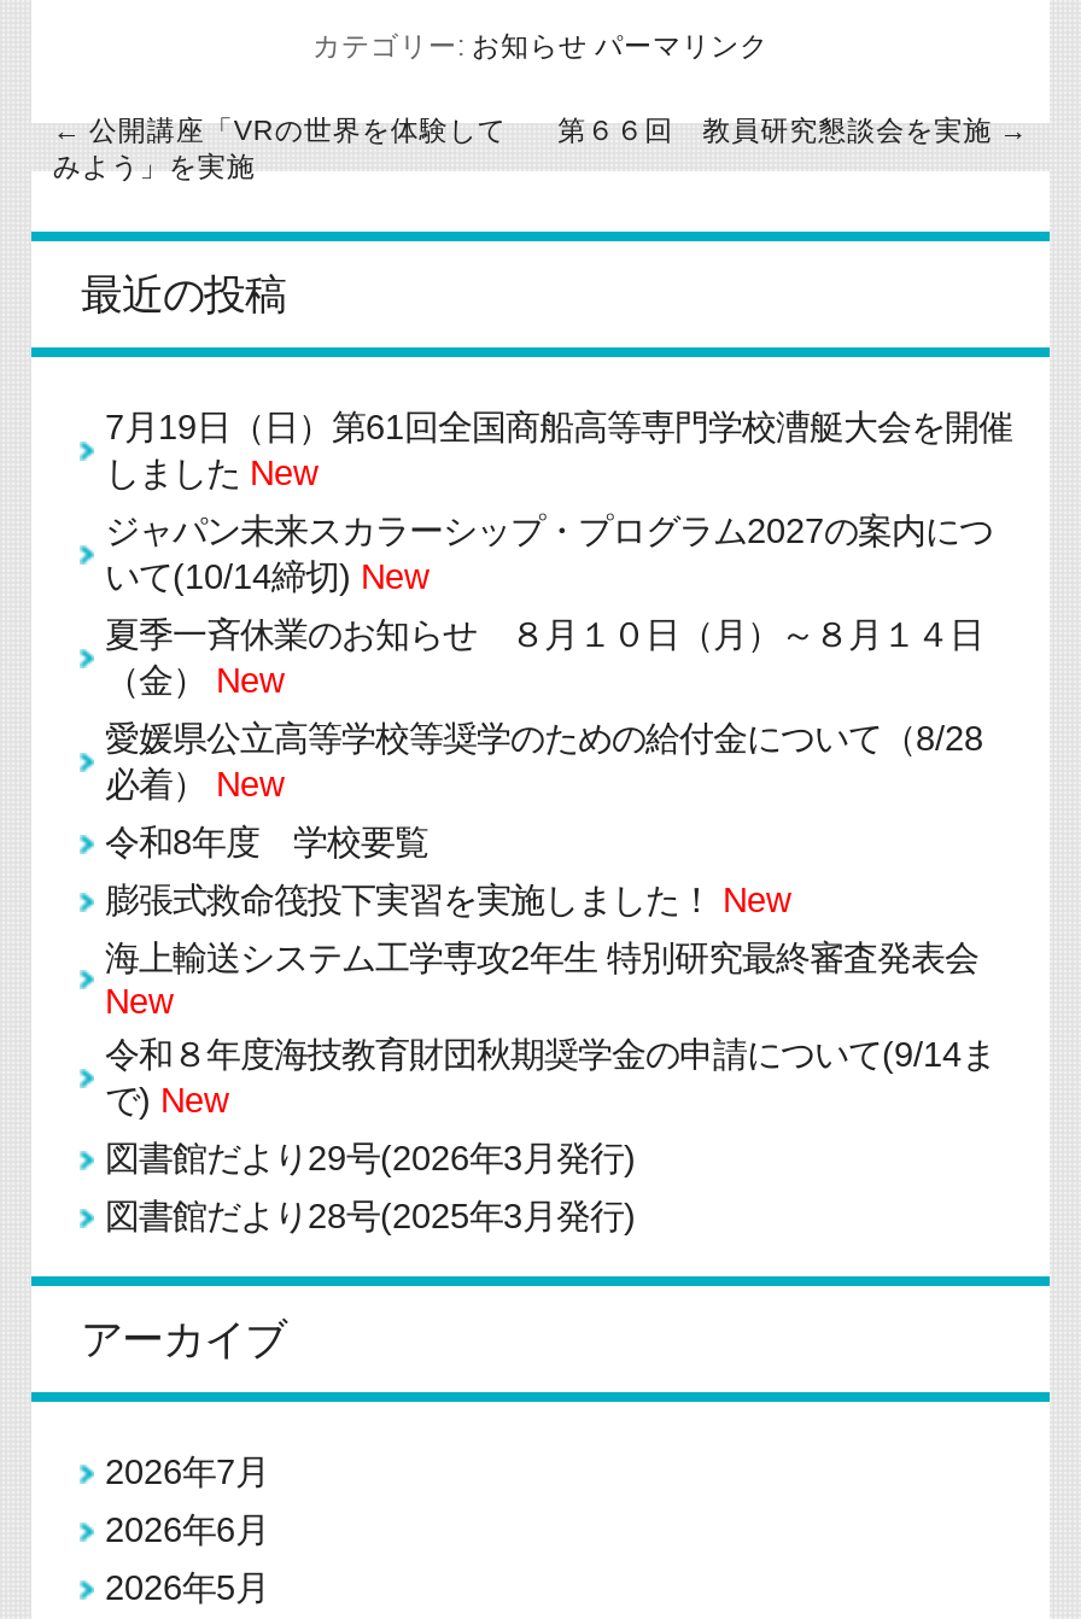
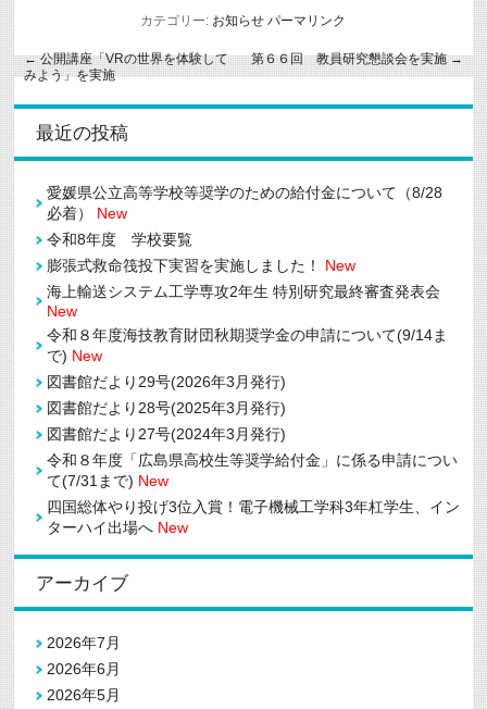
- 7月19日（日）第61回全国商船高等専門学校漕艇大会を開催
- しましたNew
- ジャパン未来スカラーシップ・プログラム2027の案内につ
- いて(10/14締切) New
- 夏季一斉休業のお知らせ ８月１０日（月）～８月１４日
- （金）New

moved up: 愛媛県公立高等学校等奨学のための給付金について（8/28 | 必着）New | 令和8年度 学校要覧 | ... | 図書館だより29号(2026年3月発行) | 図書館だより28号(2025年3月発行)

+ 図書館だより27号(2024年3月発行)
+ 令和８年度「広島県高校生等奨学給付金」に係る申請につい
+ て(7/31まで) New
+ 四国総体やり投げ3位入賞！電子機械工学科3年杠学生、イン
+ ターハイ出場へNew
